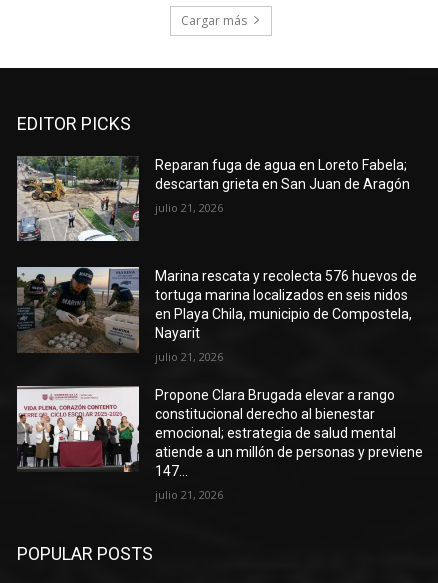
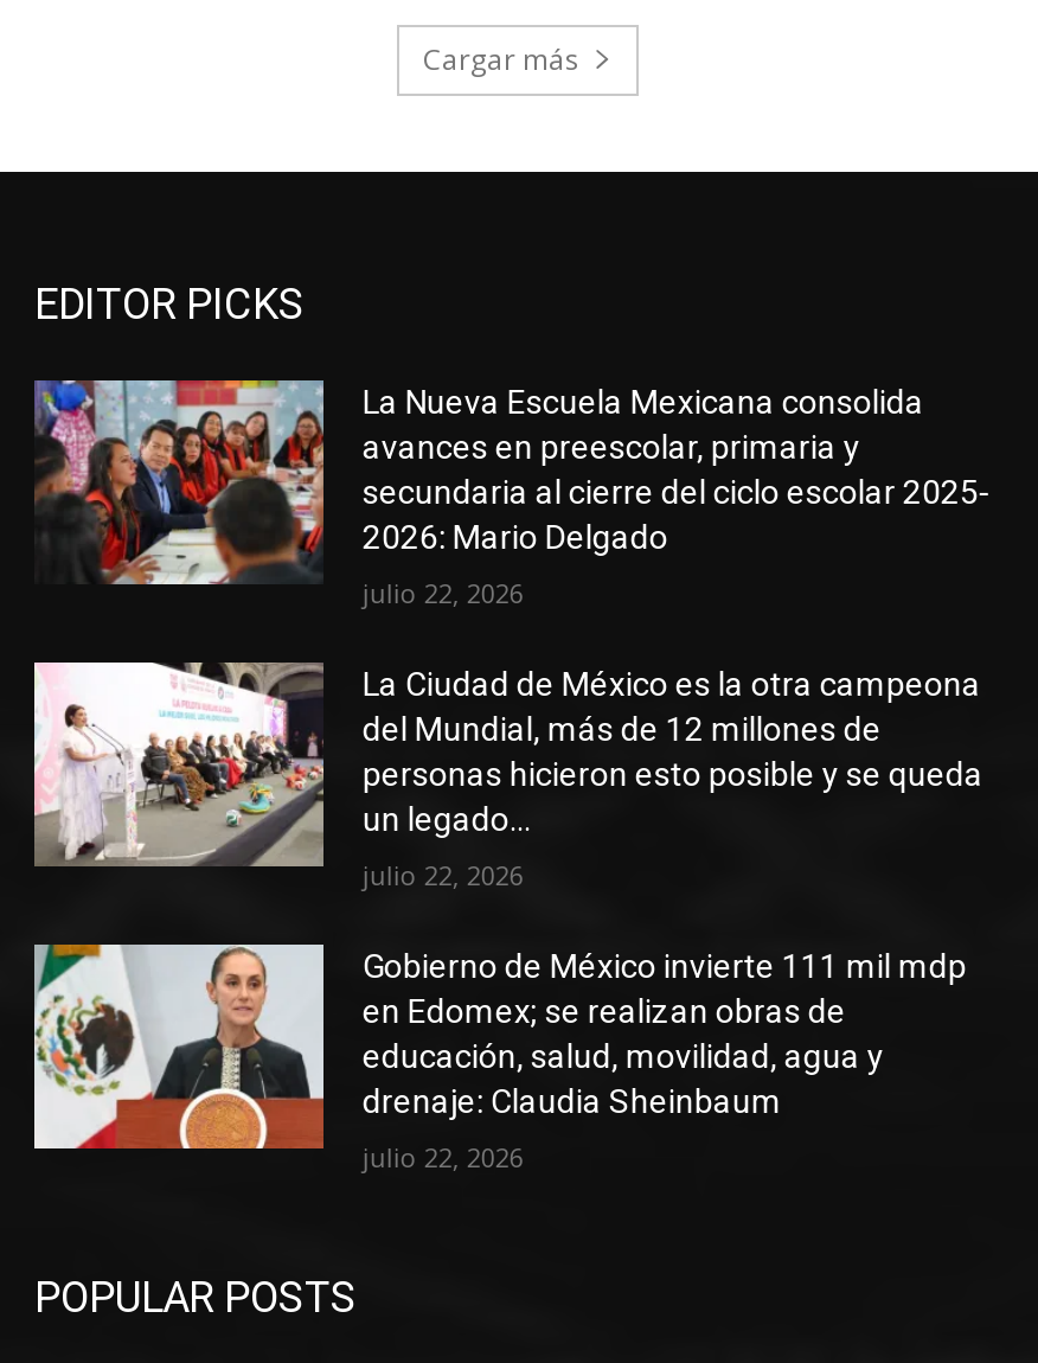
- [image]
- Reparan fuga de agua en Loreto Fabela;
- descartan grieta en San Juan de Aragón
+ [image]
+ La Nueva Escuela Mexicana consolida
+ avances en preescolar, primaria y
+ secundaria al cierre del ciclo escolar 2025-
+ 2026: Mario Delgado

- julio 21, 2026
+ julio 22, 2026

- [image]
- Marina rescata y recolecta 576 huevos de
- tortuga marina localizados en seis nidos
- en Playa Chila, municipio de Compostela,
- Nayarit
+ [image]
+ La Ciudad de México es la otra campeona
+ del Mundial, más de 12 millones de
+ personas hicieron esto posible y se queda
+ un legado...

- julio 21, 2026
+ julio 22, 2026

- [image]
- Propone Clara Brugada elevar a rango
- constitucional derecho al bienestar
- emocional; estrategia de salud mental
- atiende a un millón de personas y previene
- 147...
+ [image]
+ Gobierno de México invierte 111 mil mdp
+ en Edomex; se realizan obras de
+ educación, salud, movilidad, agua y
+ drenaje: Claudia Sheinbaum

- julio 21, 2026
+ julio 22, 2026
